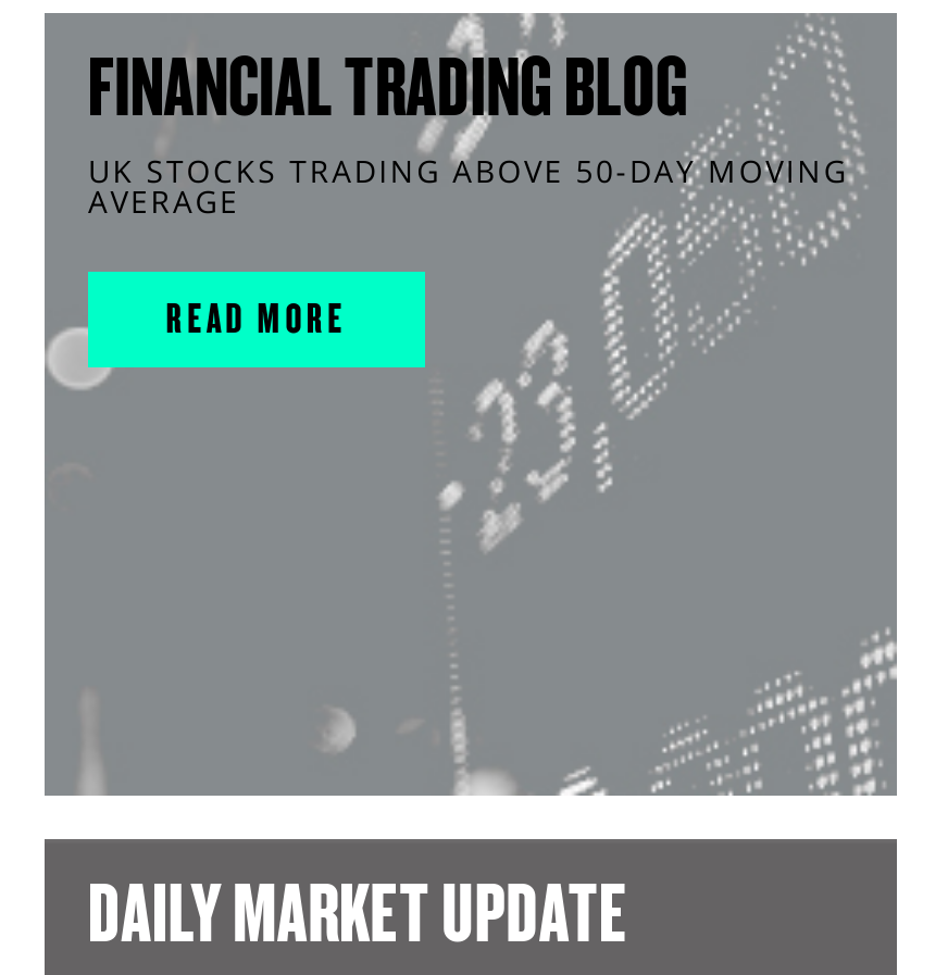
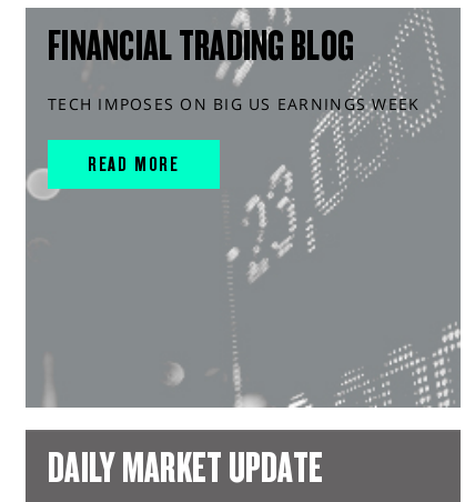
- UK STOCKS TRADING ABOVE 50-DAY MOVING
- AVERAGE
+ TECH IMPOSES ON BIG US EARNINGS WEEK
